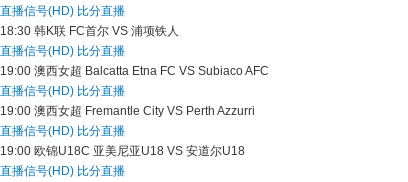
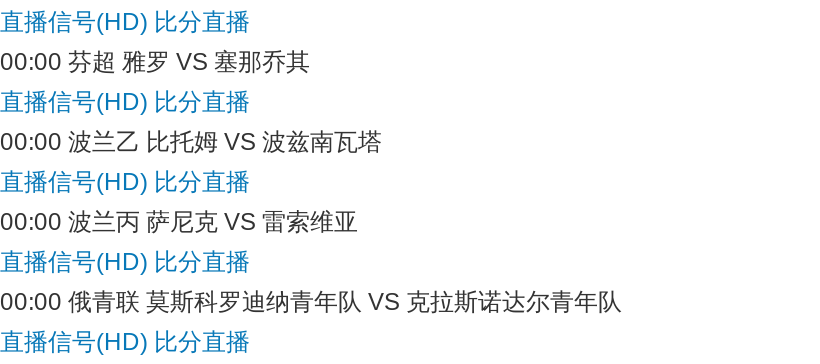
- 18:30 韩K联FC首尔 VS 浦项铁人
+ 00:00 芬超雅罗 VS 塞那乔其

- 19:00 澳西女超Balcatta Etna FC VS Subiaco AFC
+ 00:00 波兰乙比托姆 VS 波兹南瓦塔

- 19:00 澳西女超Fremantle City VS Perth Azzurri
+ 00:00 波兰丙萨尼克 VS 雷索维亚

- 19:00 欧锦U18C亚美尼亚U18 VS 安道尔U18
+ 00:00 俄青联莫斯科罗迪纳青年队 VS 克拉斯诺达尔青年队
